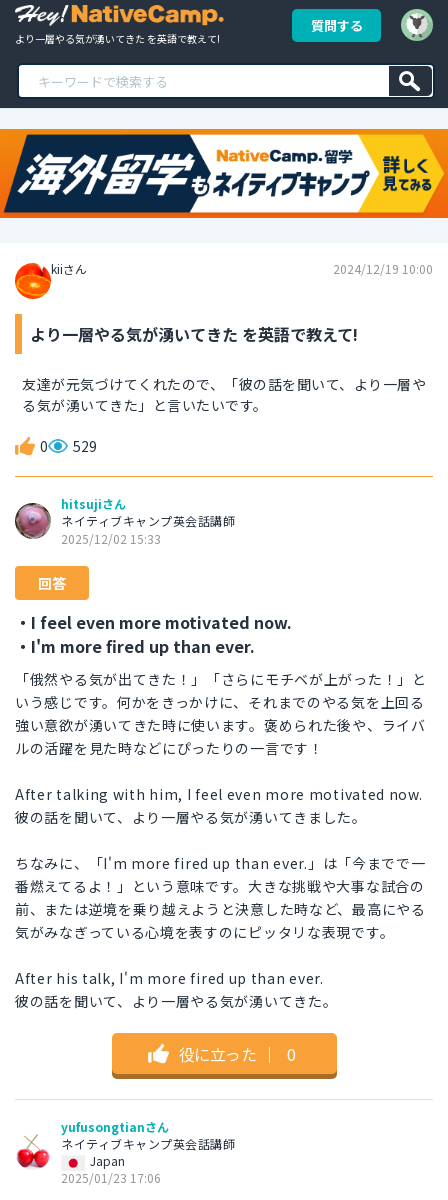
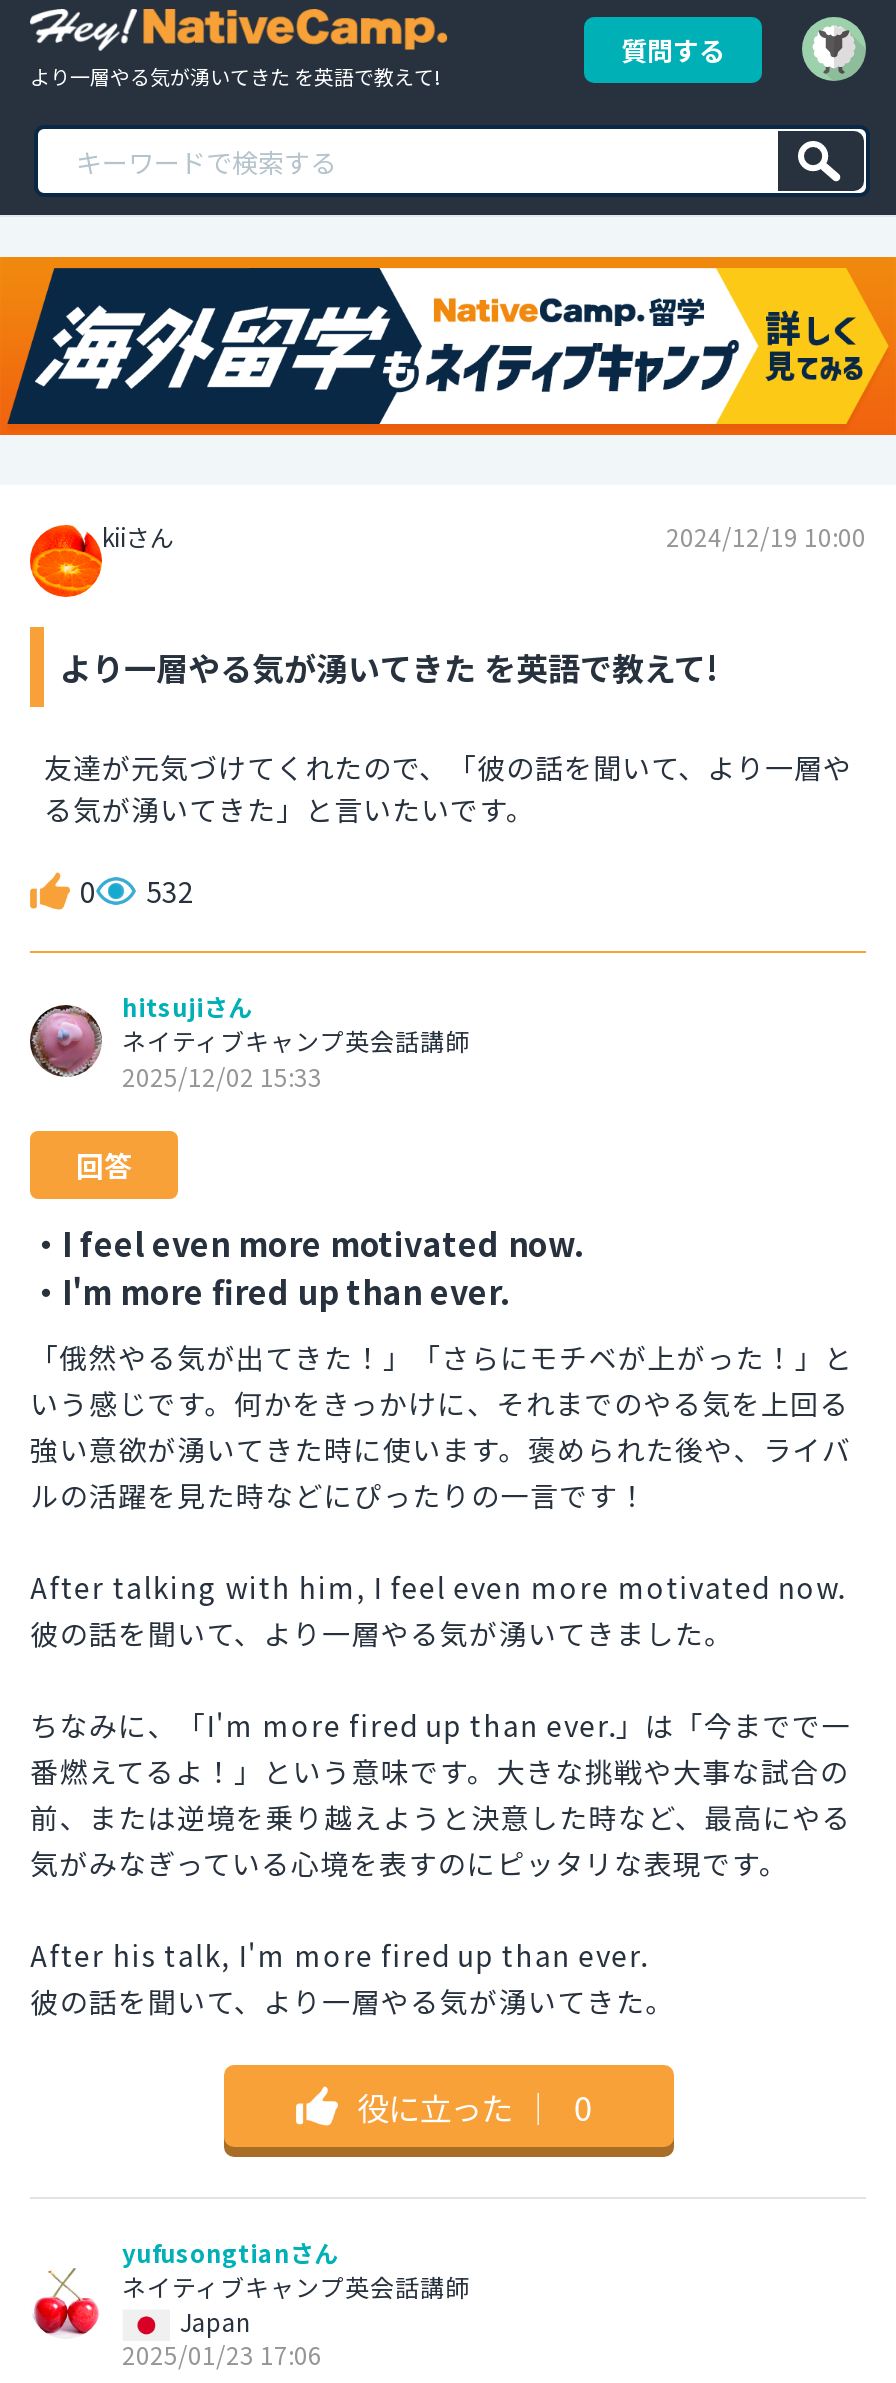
- 0 529
+ 0 532
